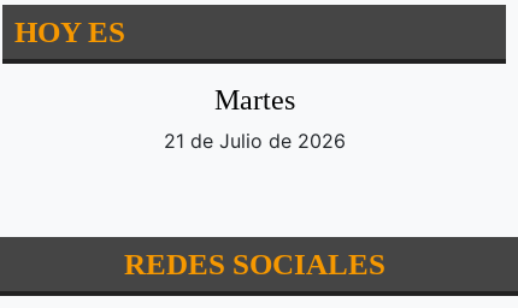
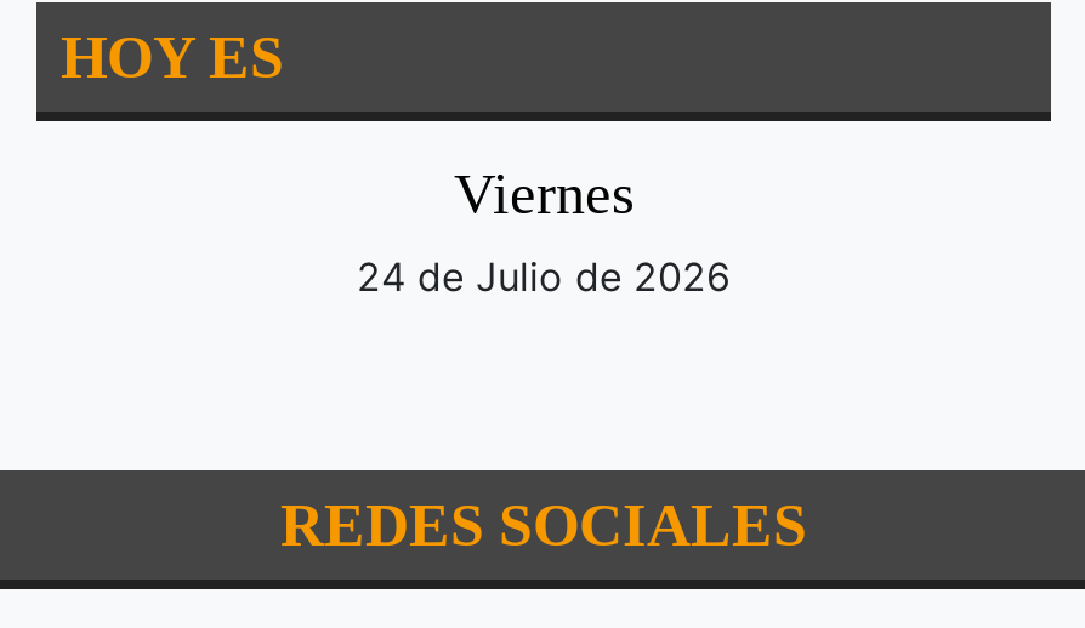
- Martes
- 21 de Julio de 2026
+ Viernes
+ 24 de Julio de 2026
